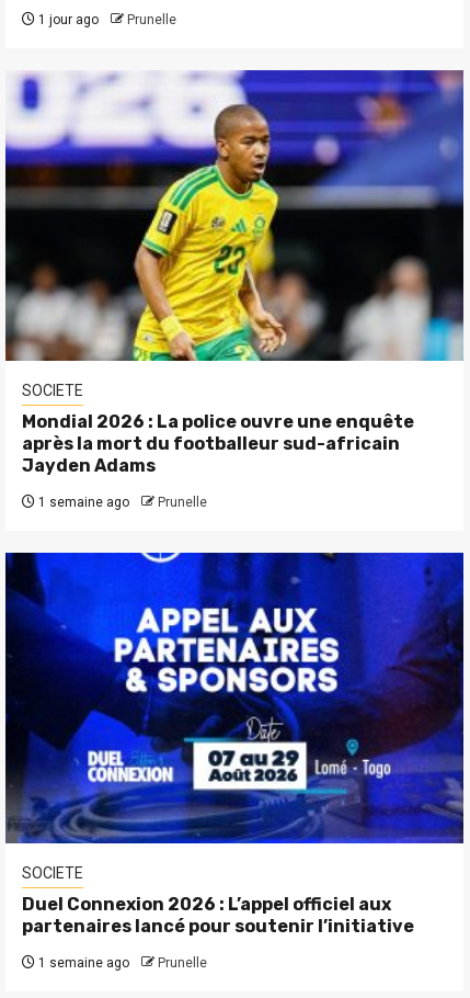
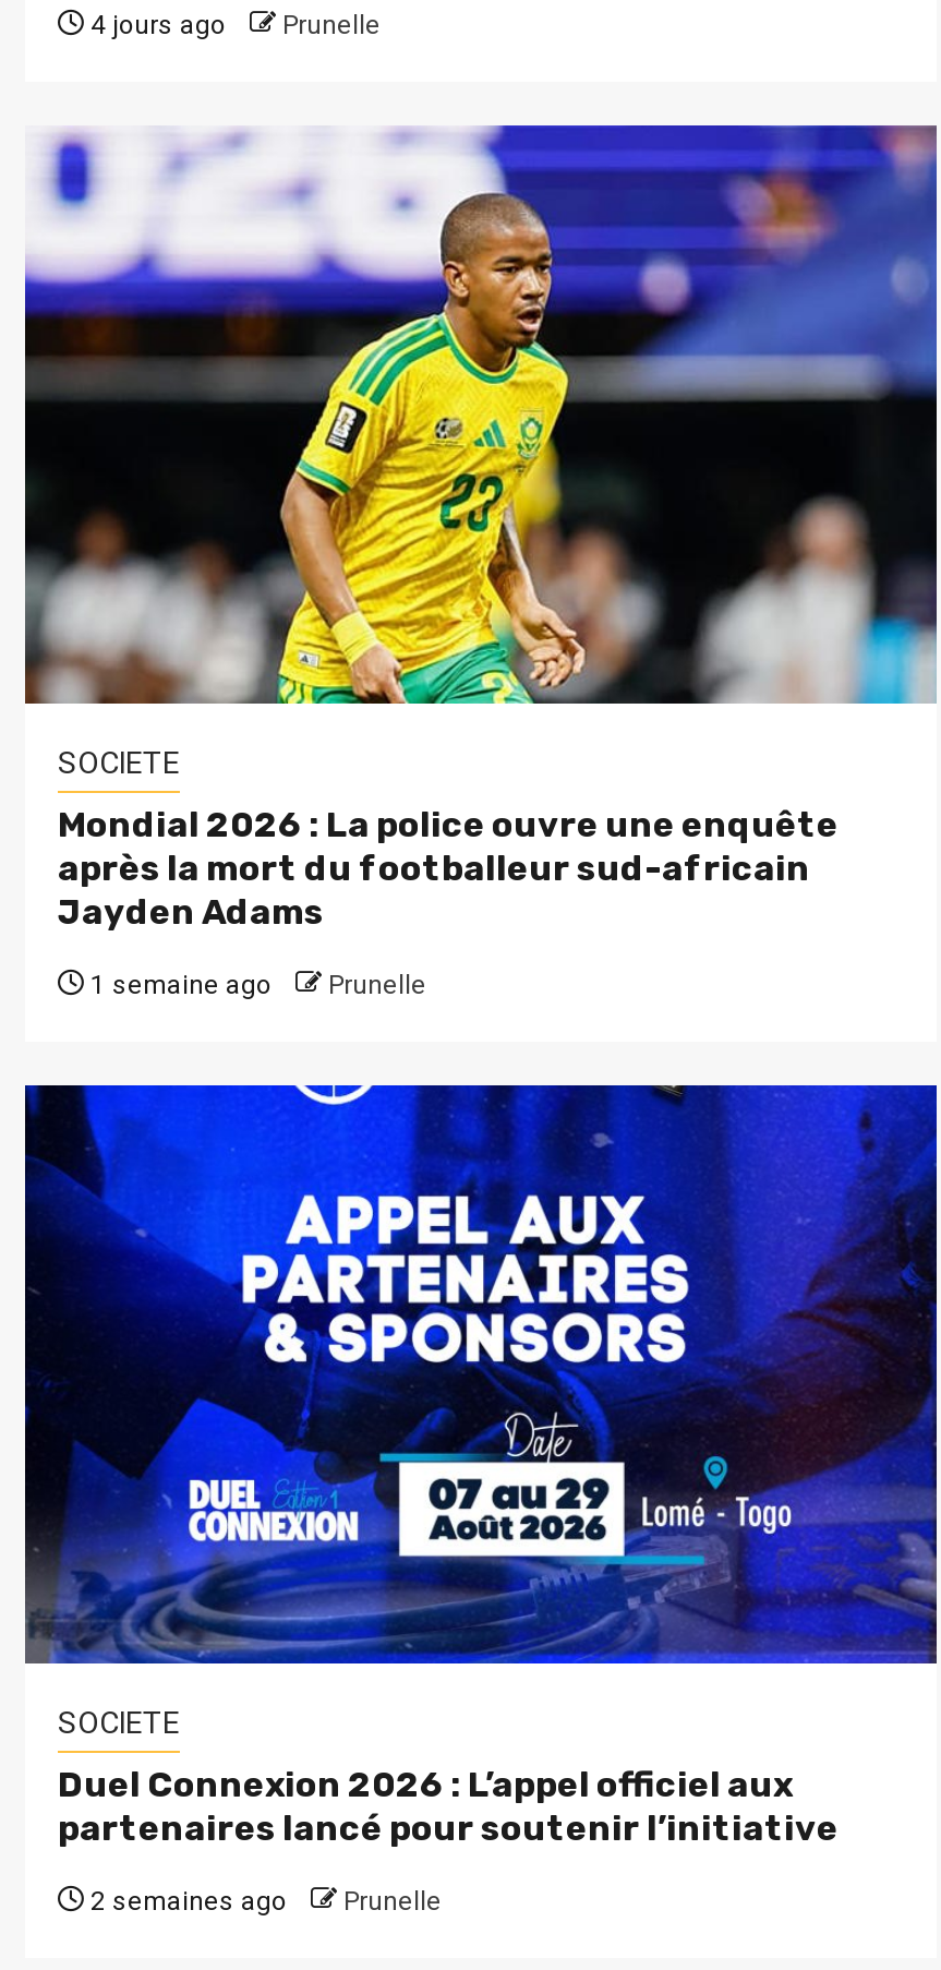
- 1 jour ago Prunelle
+ 4 jours ago Prunelle

- 1 semaine ago Prunelle
+ 2 semaines ago Prunelle
